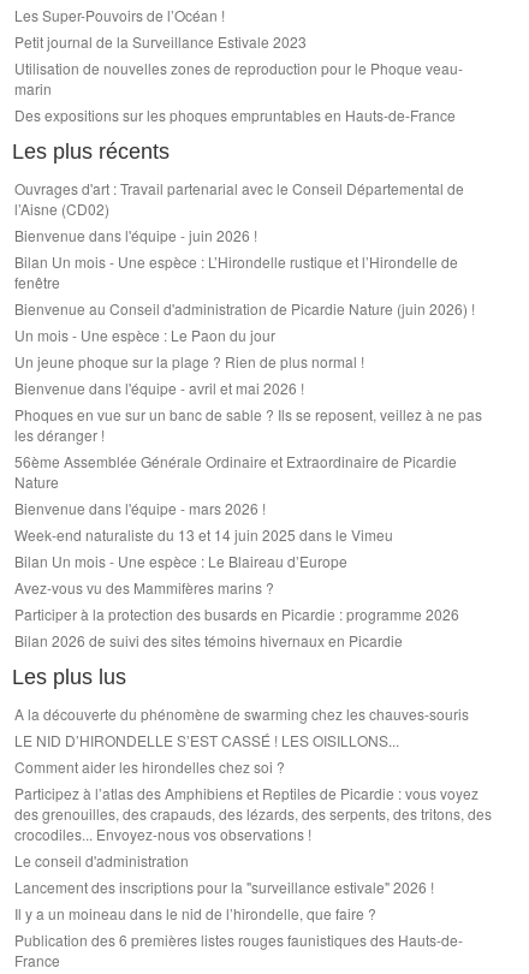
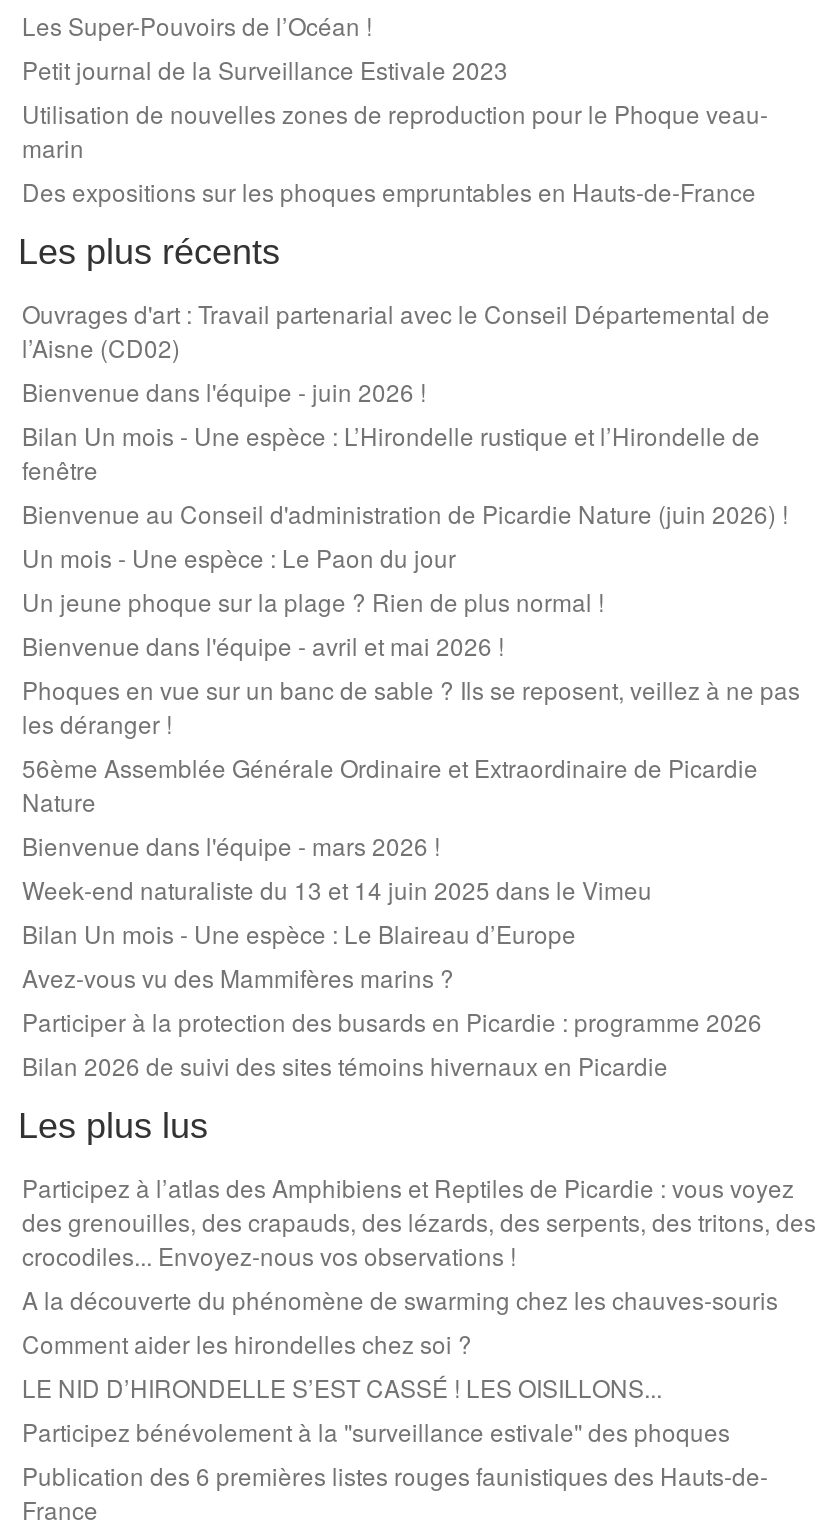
moved down: A la découverte du phénomène de swarming chez les chauves-souris | LE NID D’HIRONDELLE S’EST CASSÉ ! LES OISILLONS... | Comment aider les hirondelles chez soi ?

moved up: Participez à l’atlas des Amphibiens et Reptiles de Picardie : vous voyez | des grenouilles, des crapauds, des lézards, des serpents, des tritons, des | crocodiles... Envoyez-nous vos observations !

- Le conseil d'administration
- Lancement des inscriptions pour la "surveillance estivale" 2026 !
- Il y a un moineau dans le nid de l’hirondelle, que faire ?
+ Participez bénévolement à la "surveillance estivale" des phoques
